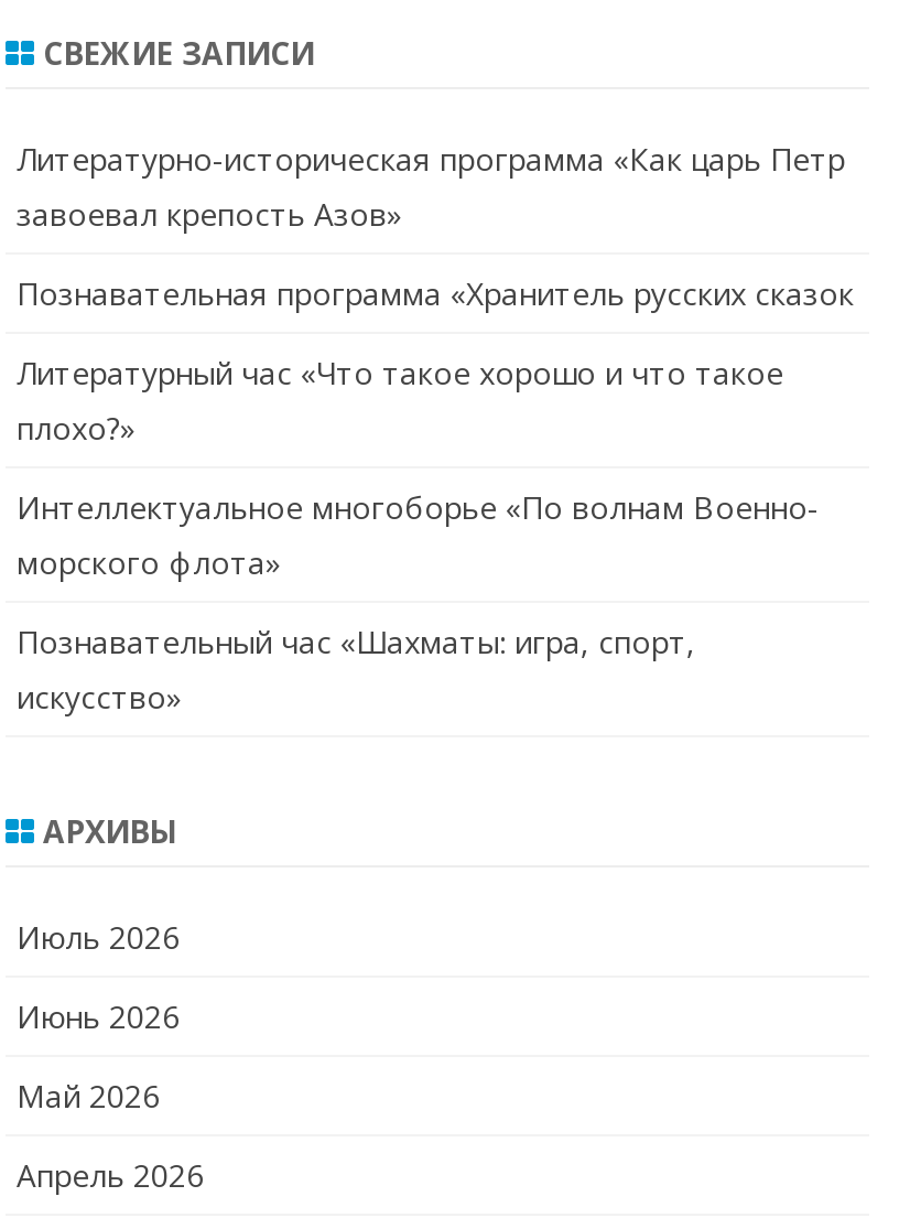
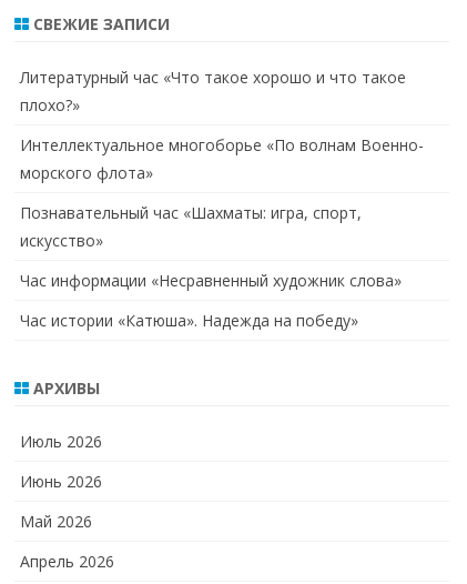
- Литературно-историческая программа «Как царь Петр
- завоевал крепость Азов»
- Познавательная программа «Хранитель русских сказок

moved up: Литературный час «Что такое хорошо и что такое | плохо?» | Интеллектуальное многоборье «По волнам Военно- | морского флота» | Познавательный час «Шахматы: игра, спорт, | искусство»

+ Час информации «Несравненный художник слова»
+ Час истории «Катюша». Надежда на победу»
